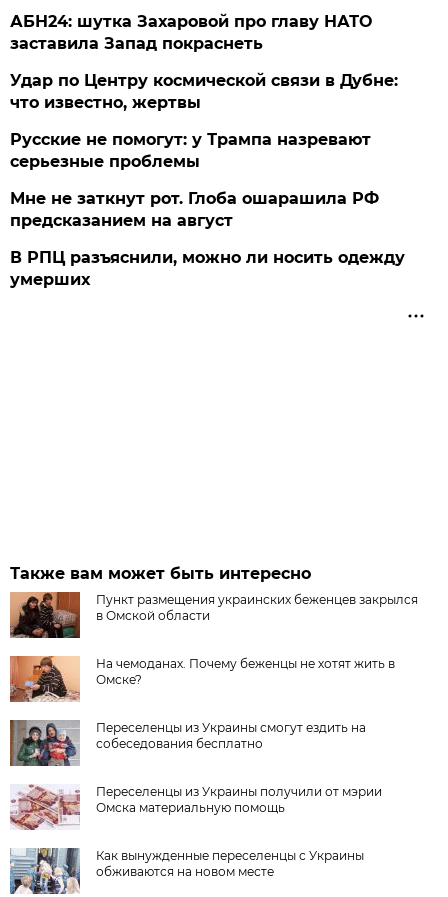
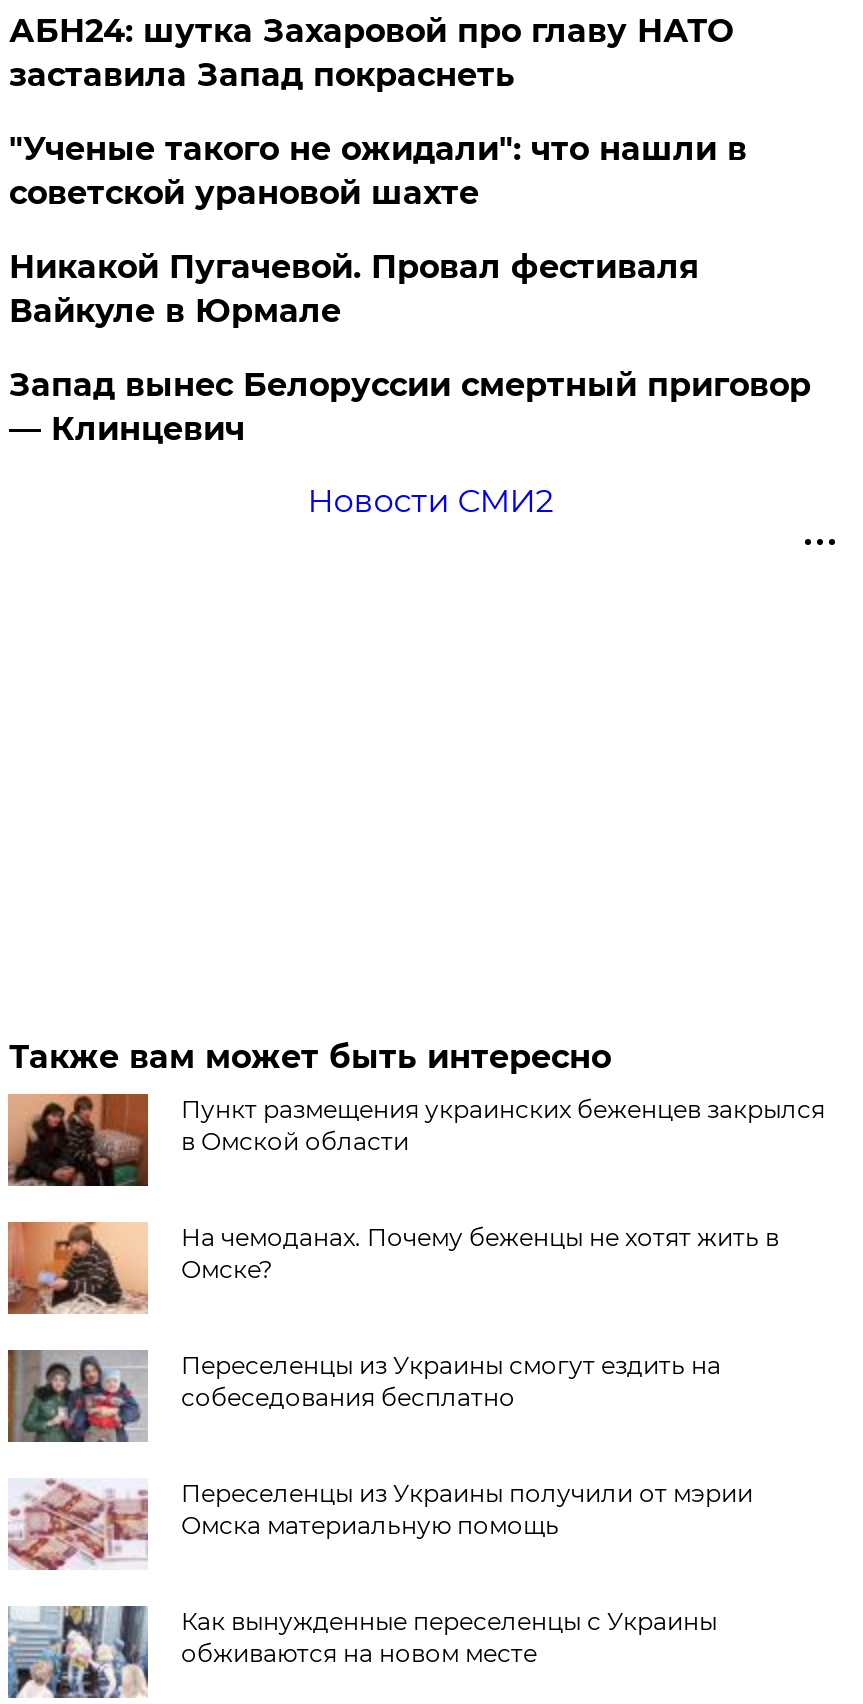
- Удар по Центру космической связи в Дубне:
- что известно, жертвы
+ "Ученые такого не ожидали": что нашли в
+ советской урановой шахте

- Русские не помогут: у Трампа назревают
- серьезные проблемы
+ Никакой Пугачевой. Провал фестиваля
+ Вайкуле в Юрмале

- Мне не заткнут рот. Глоба ошарашила РФ
- предсказанием на август
+ Запад вынес Белоруссии смертный приговор
+ — Клинцевич

- В РПЦ разъяснили, можно ли носить одежду
- умерших
+ Новости СМИ2
